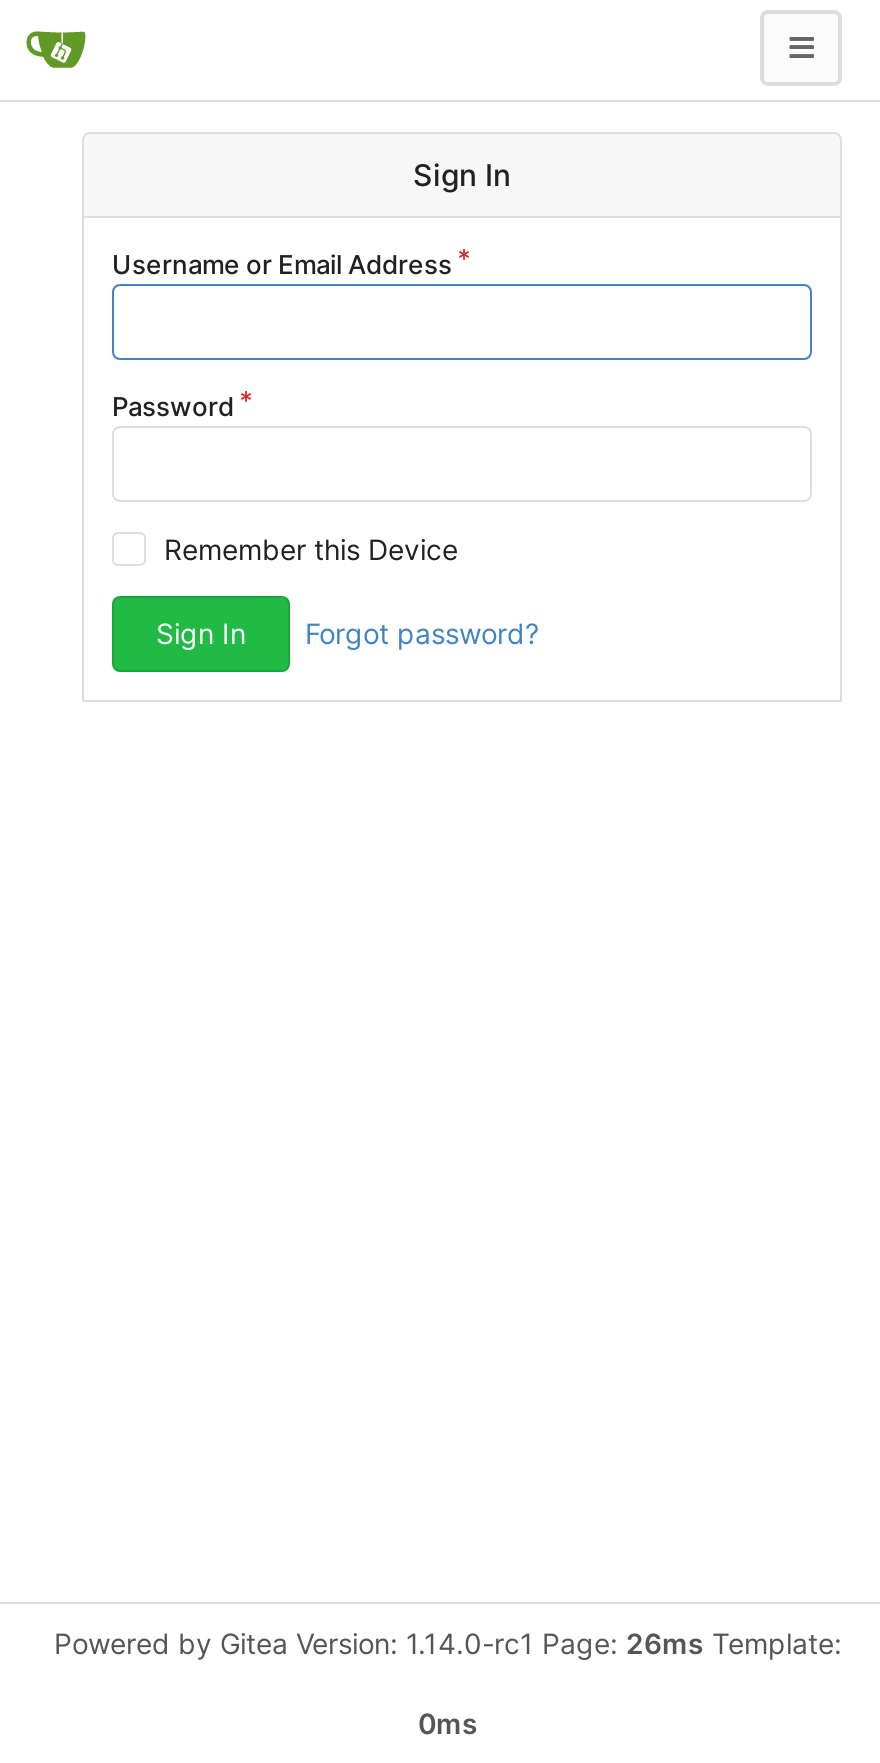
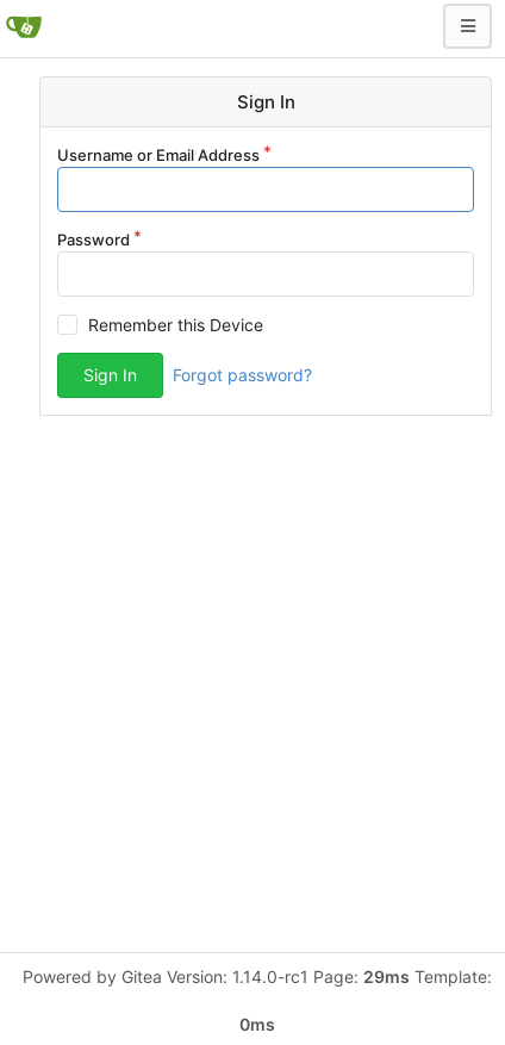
- Powered by Gitea Version: 1.14.0-rc1 Page: 26ms Template:
+ Powered by Gitea Version: 1.14.0-rc1 Page: 29ms Template:
